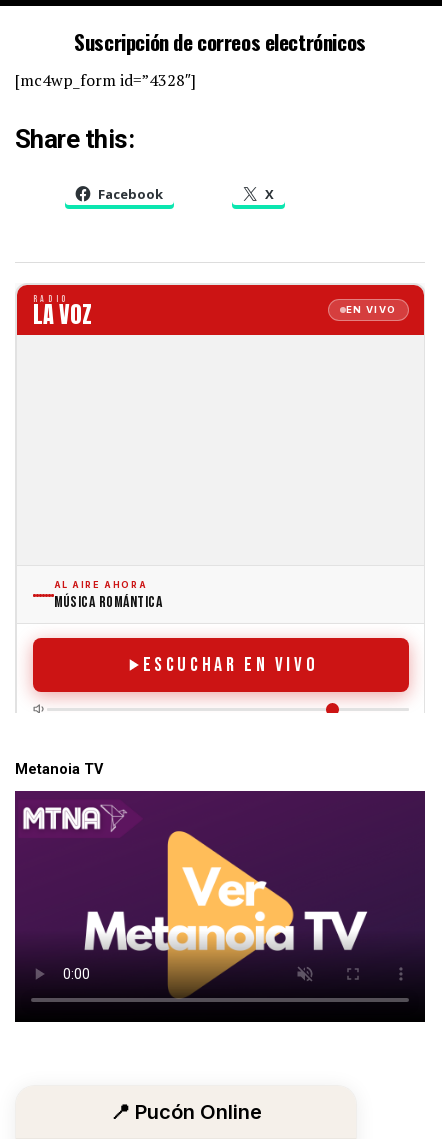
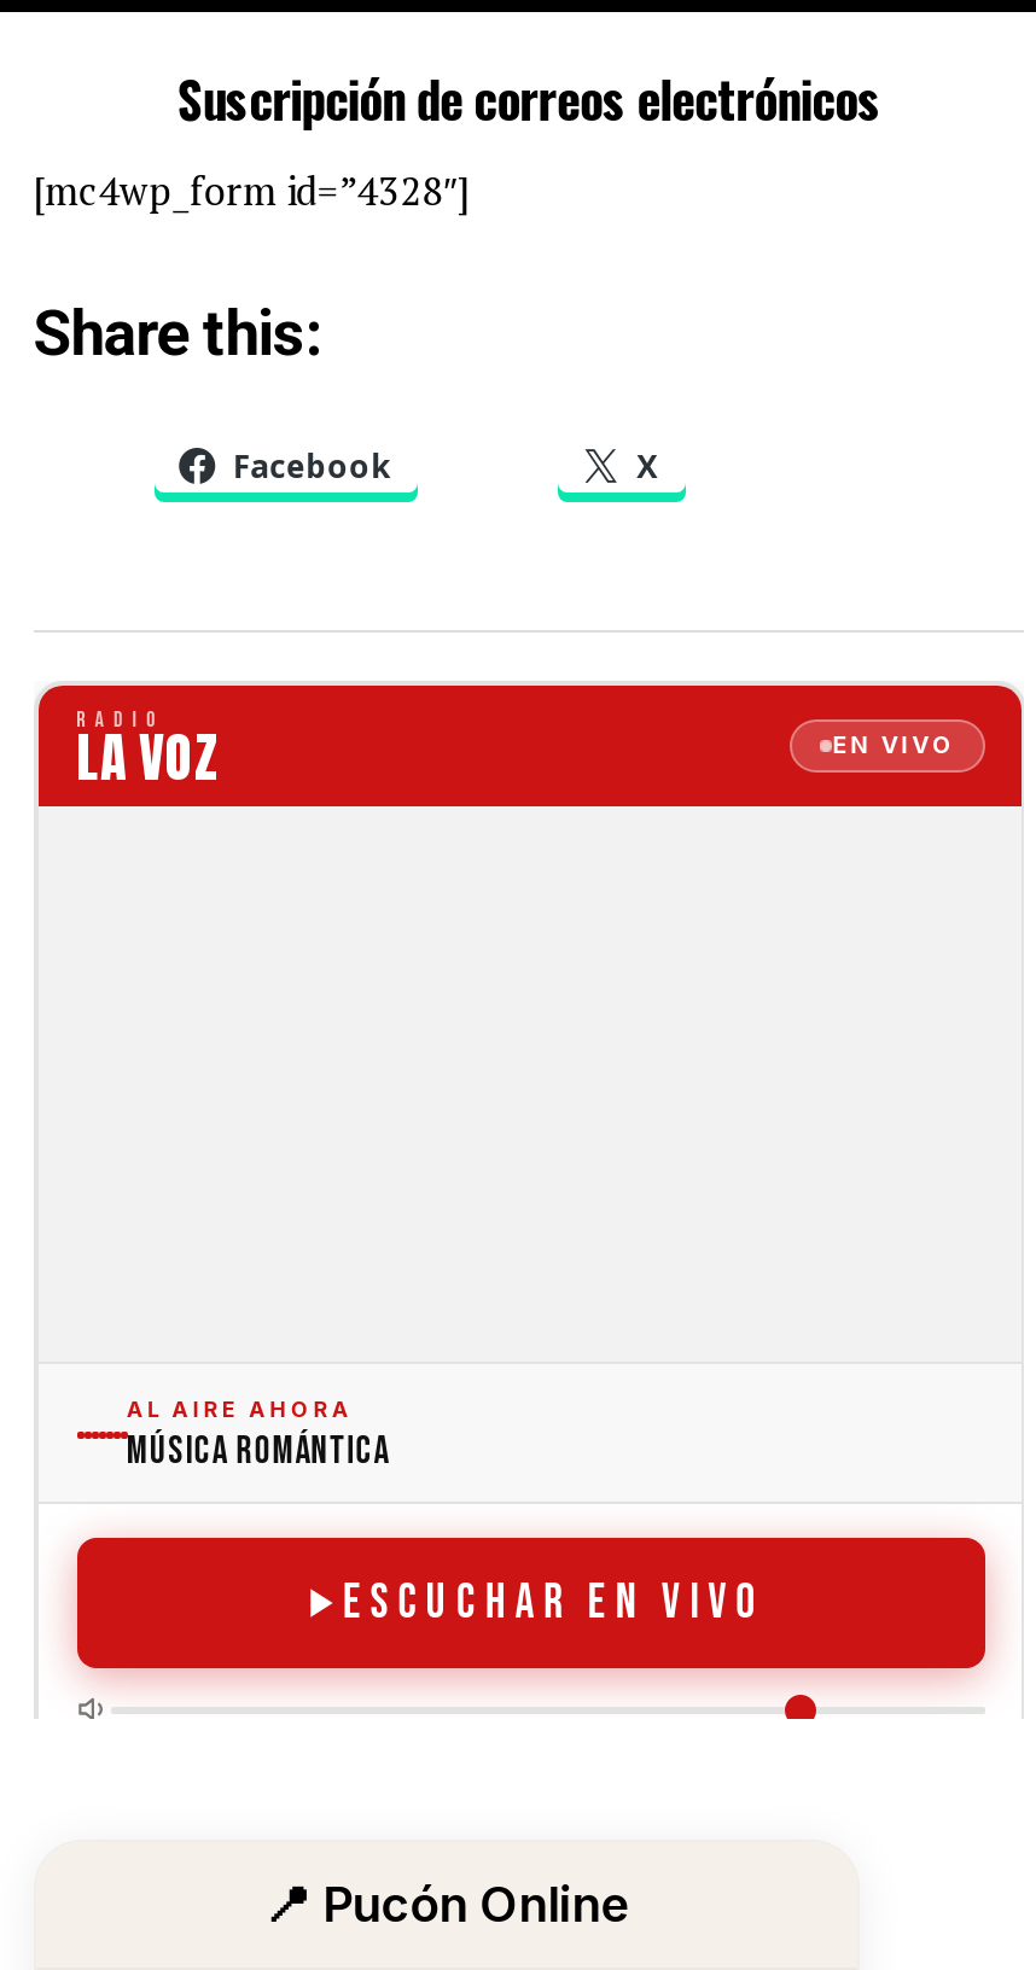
- Metanoia TV

- [image]
